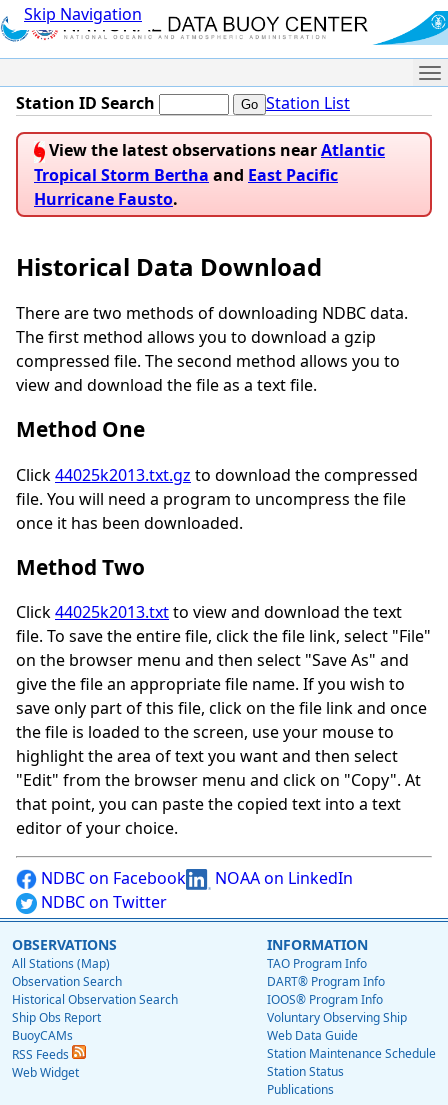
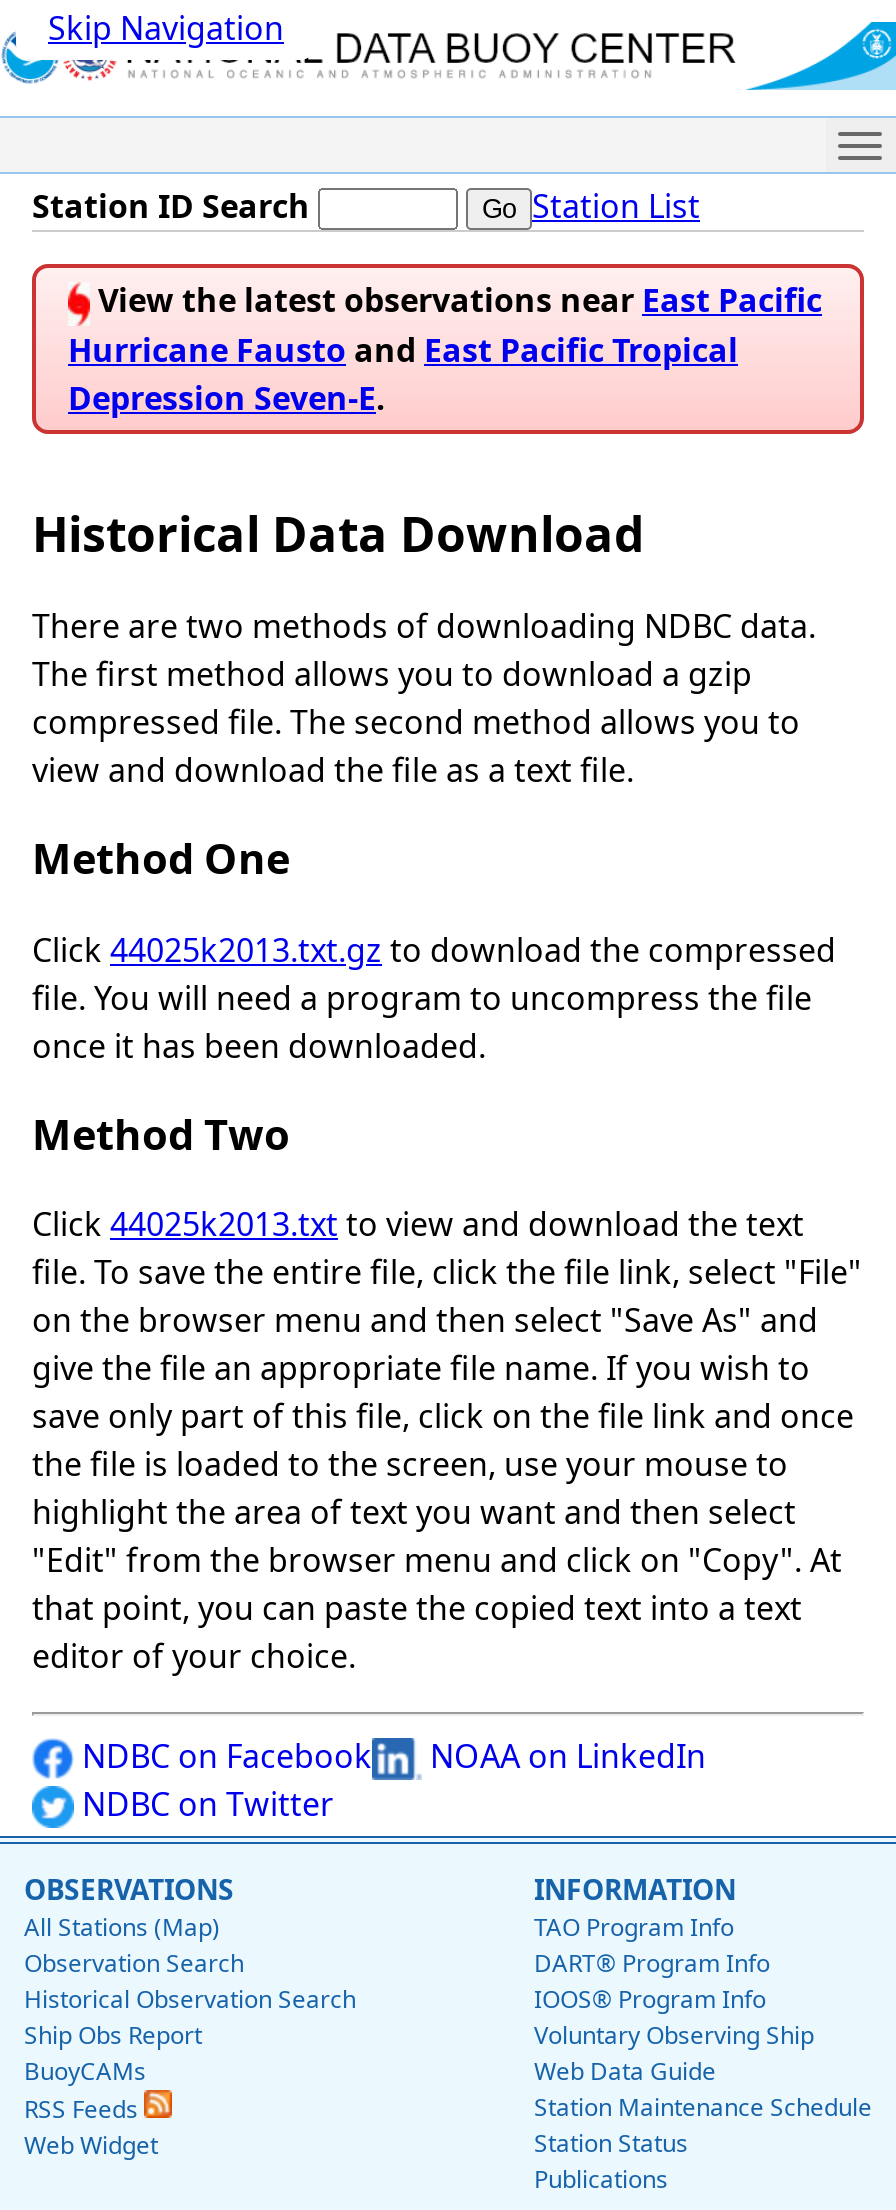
- View the latest observations near Atlantic
- Tropical Storm Bertha and East Pacific
- Hurricane Fausto.
+ View the latest observations near East Pacific
+ Hurricane Fausto and East Pacific Tropical
+ Depression Seven-E.
